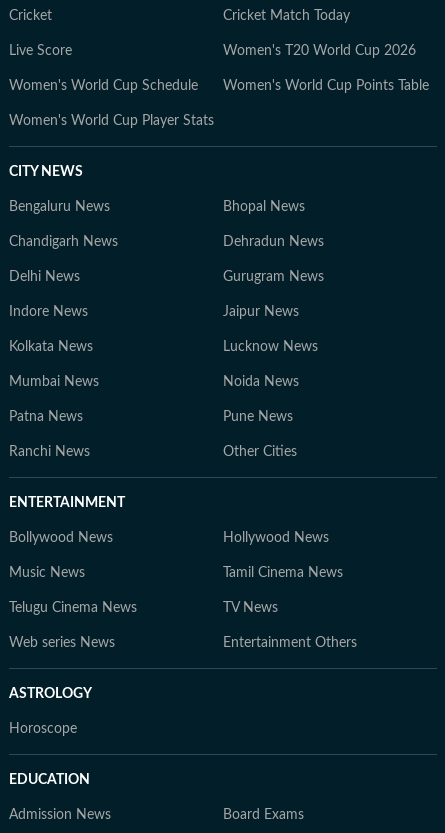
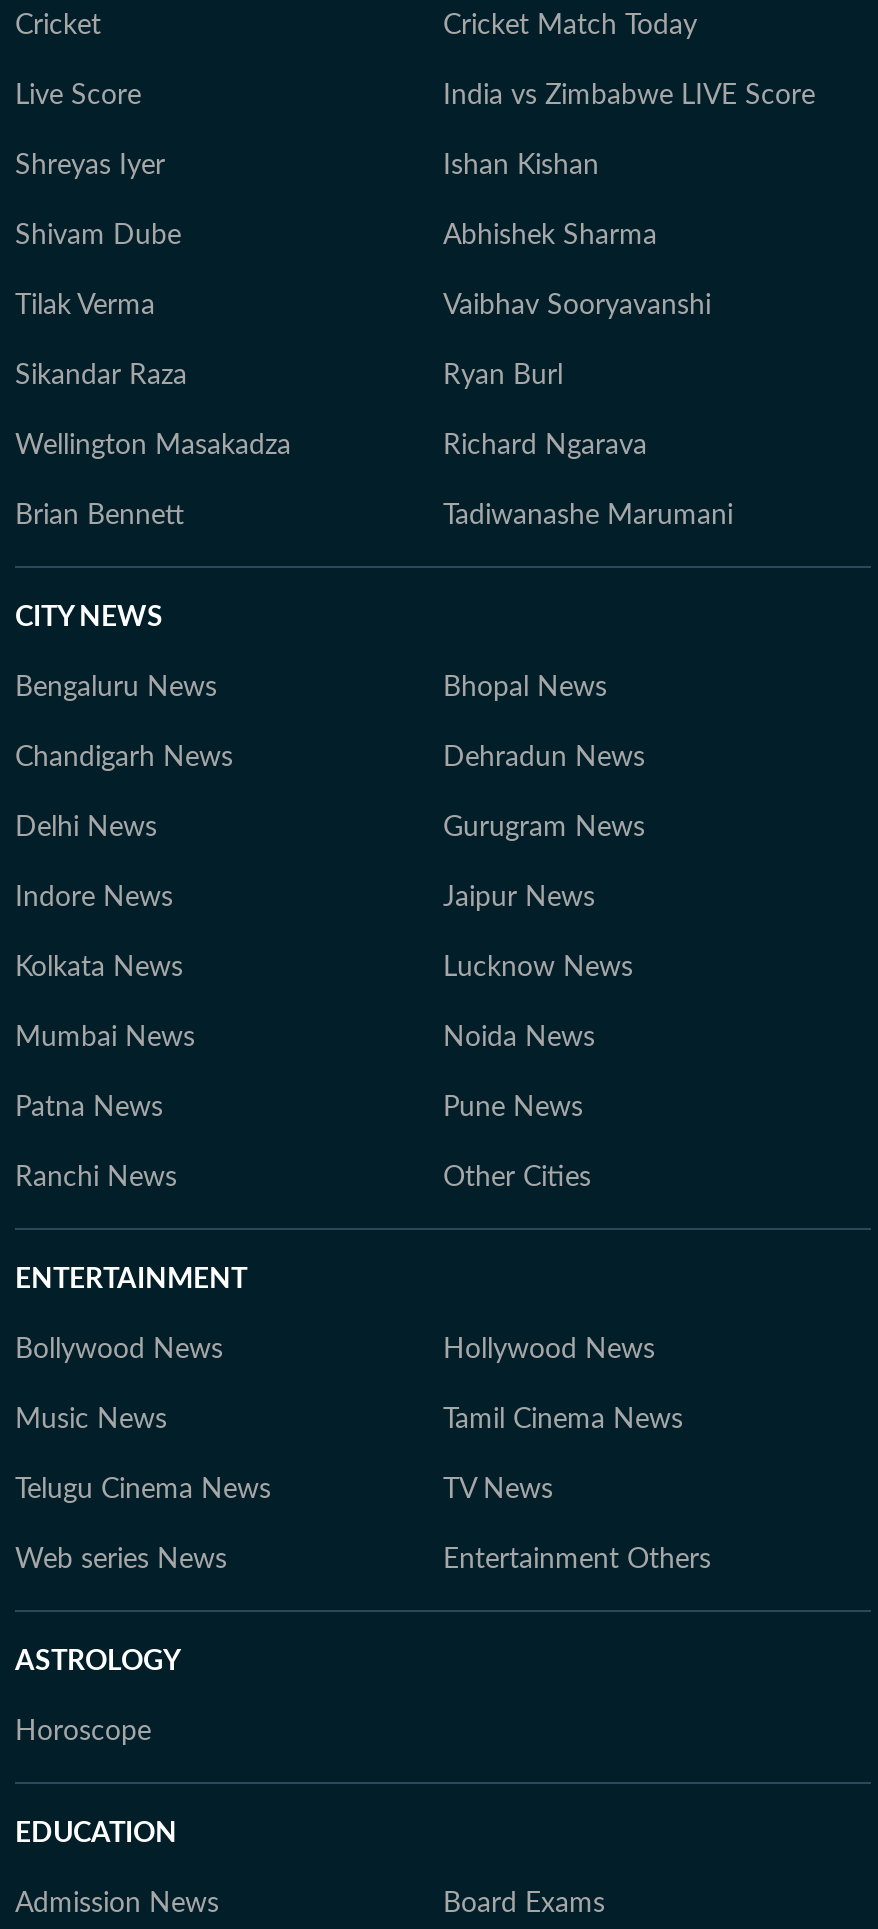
- Women's T20 World Cup 2026
- Women's World Cup Schedule
- Women's World Cup Points Table
- Women's World Cup Player Stats
+ India vs Zimbabwe LIVE Score
+ Shreyas Iyer
+ Ishan Kishan
+ Shivam Dube
+ Abhishek Sharma
+ Tilak Verma
+ Vaibhav Sooryavanshi
+ Sikandar Raza
+ Ryan Burl
+ Wellington Masakadza
+ Richard Ngarava
+ Brian Bennett
+ Tadiwanashe Marumani
